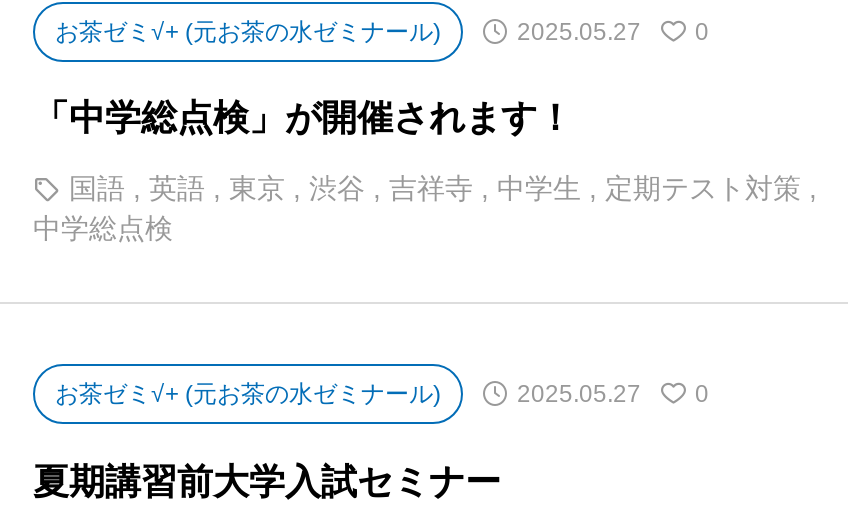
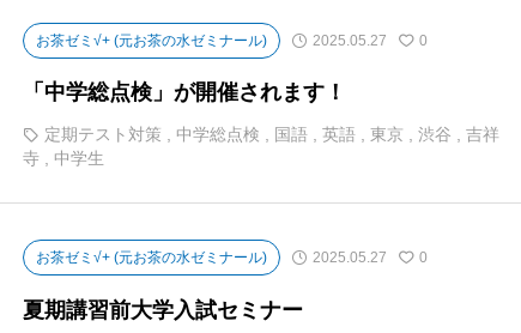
- 国語 ,英語 ,東京 ,渋谷 ,吉祥寺 ,中学生 ,定期テスト対策 ,
- 中学総点検
+ 定期テスト対策 ,中学総点検 ,国語 ,英語 ,東京 ,渋谷 ,吉祥
+ 寺 ,中学生
